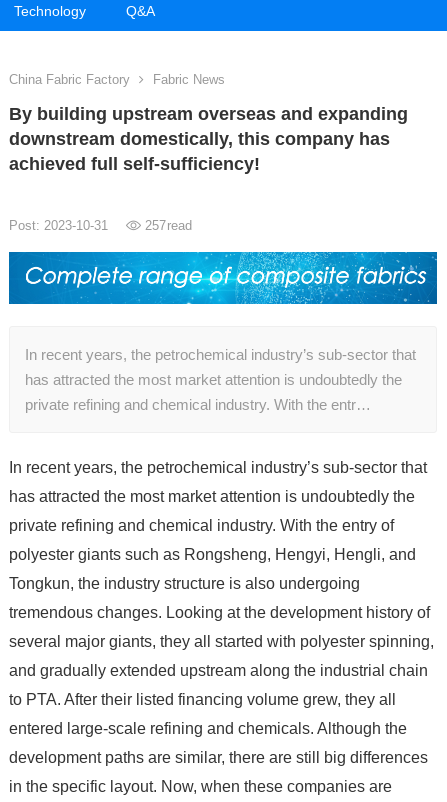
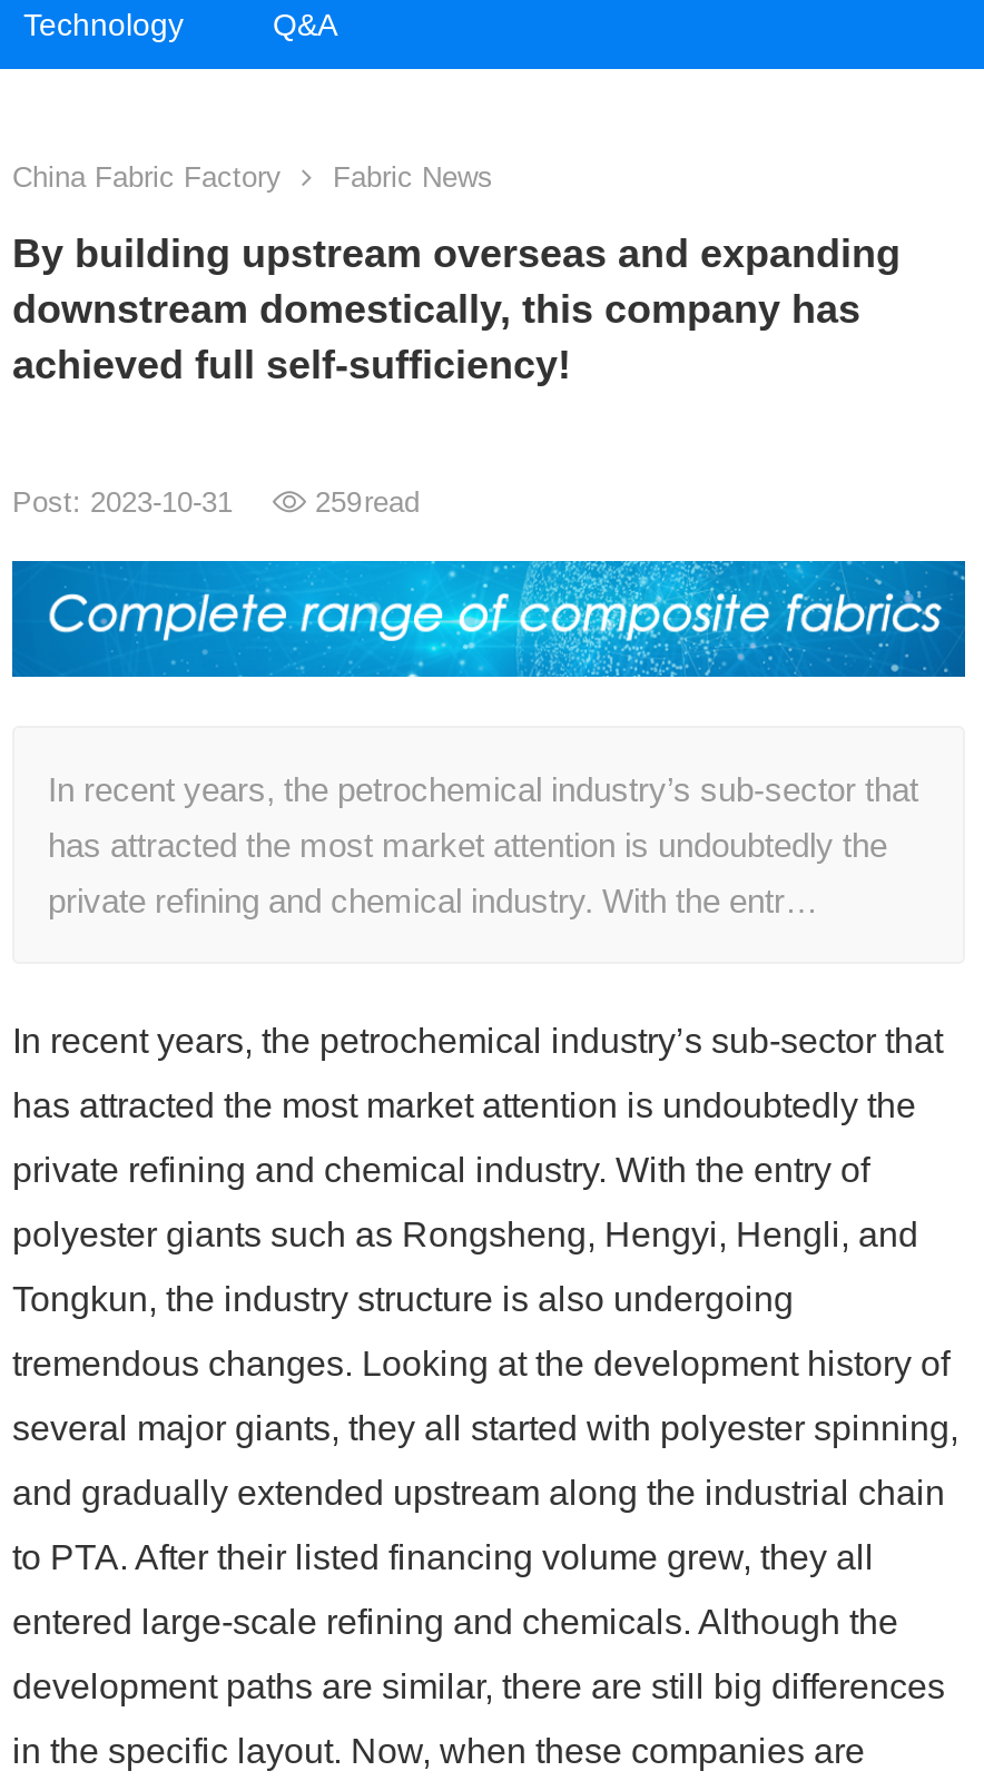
- Post: 2023-10-31 257read
+ Post: 2023-10-31 259read
